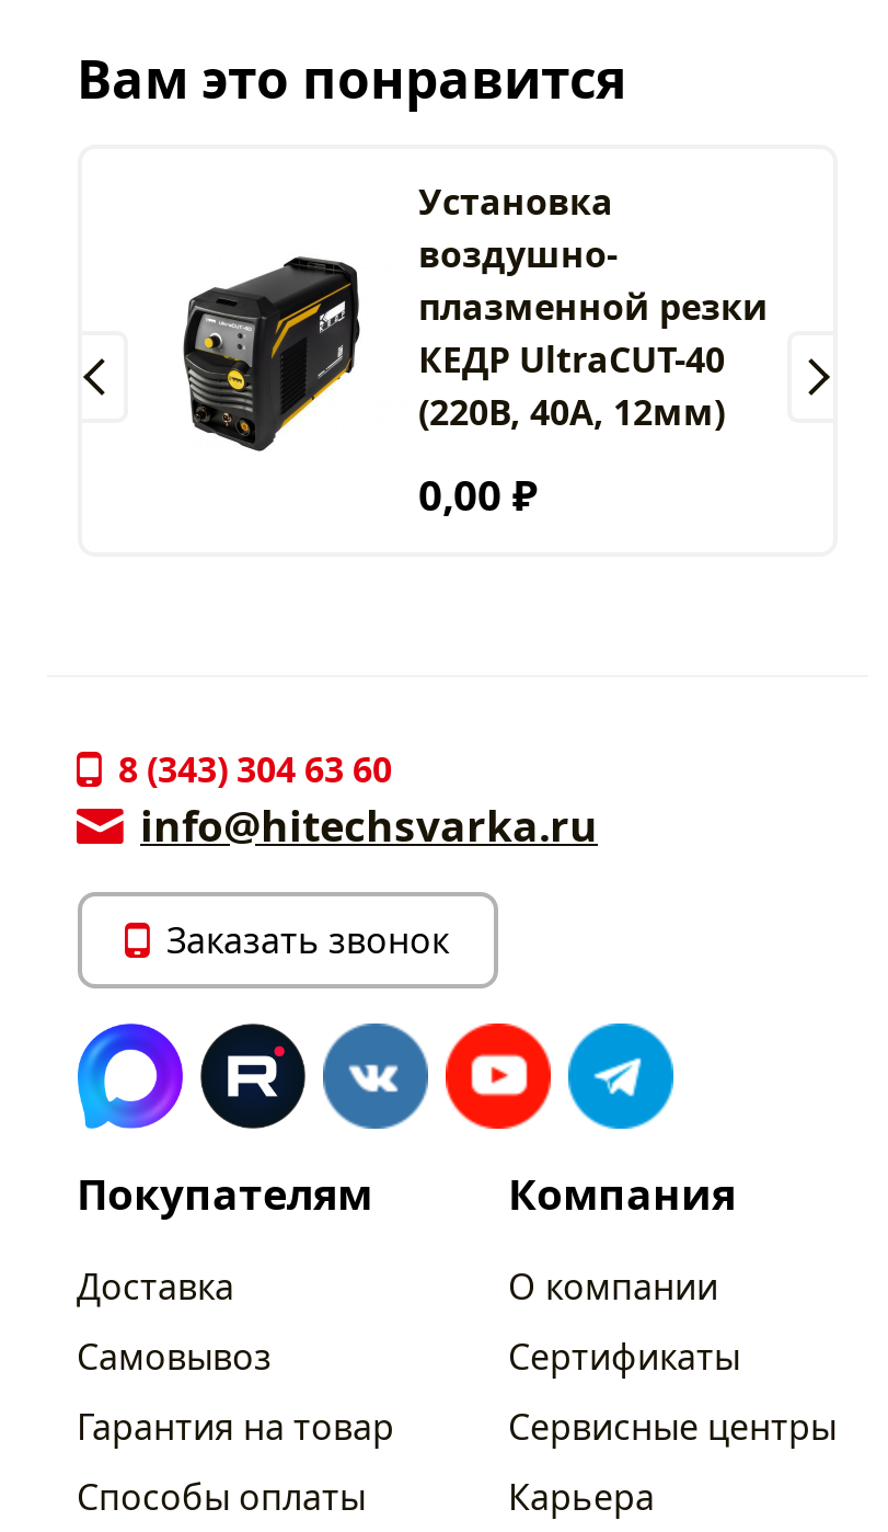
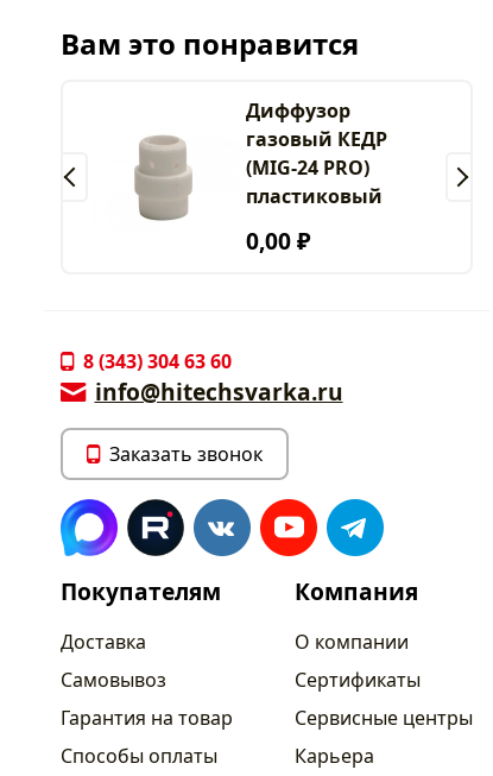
- [image]
- Установка
- воздушно-
- плазменной резки
- КЕДР UltraCUT-40
- (220В, 40А, 12мм)
+ [image]
+ Диффузор
+ газовый КЕДР
+ (MIG-24 PRO)
+ пластиковый
